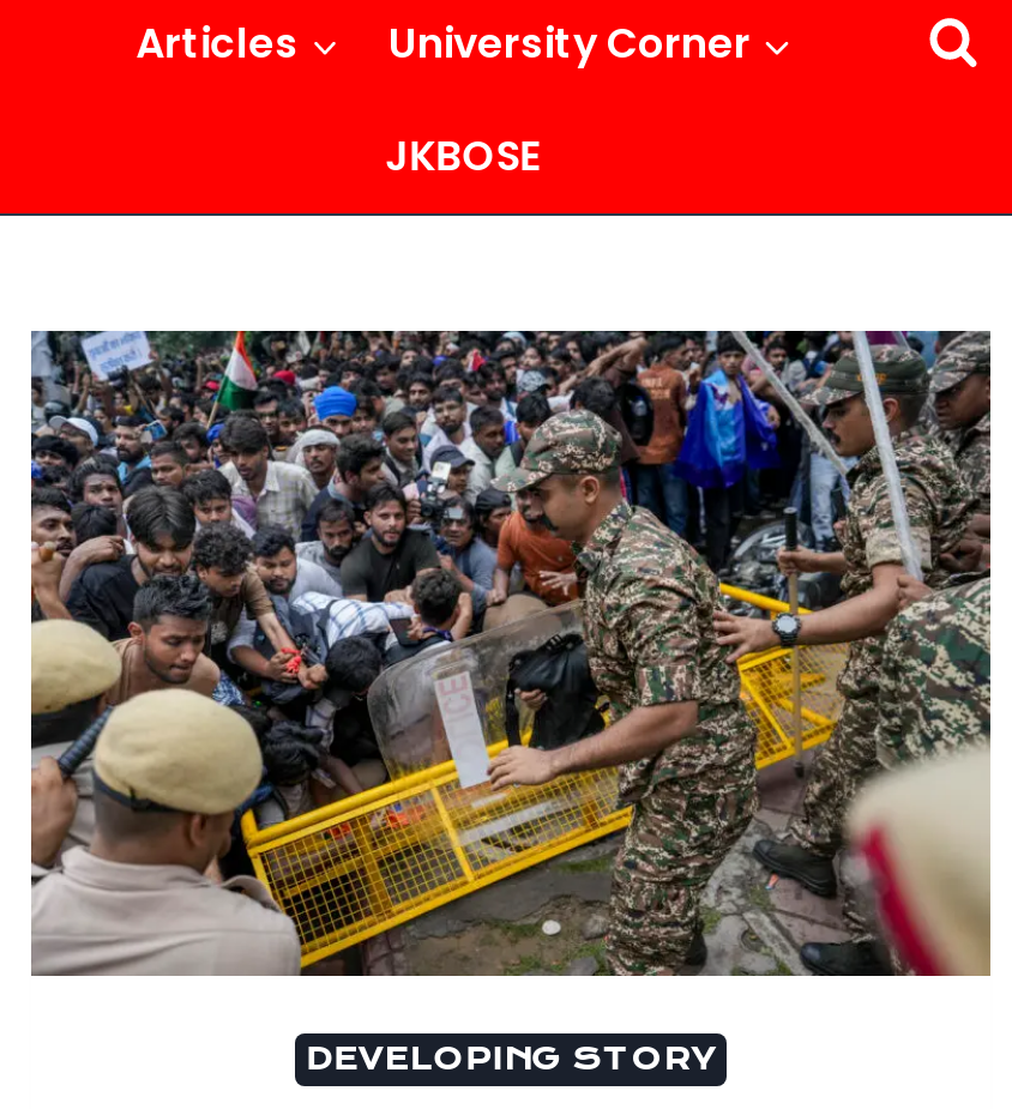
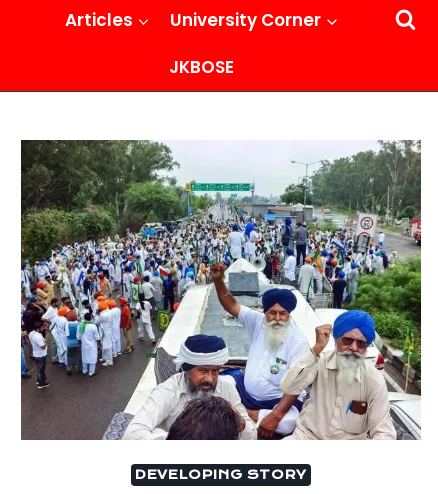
- [image]
+ [image]
